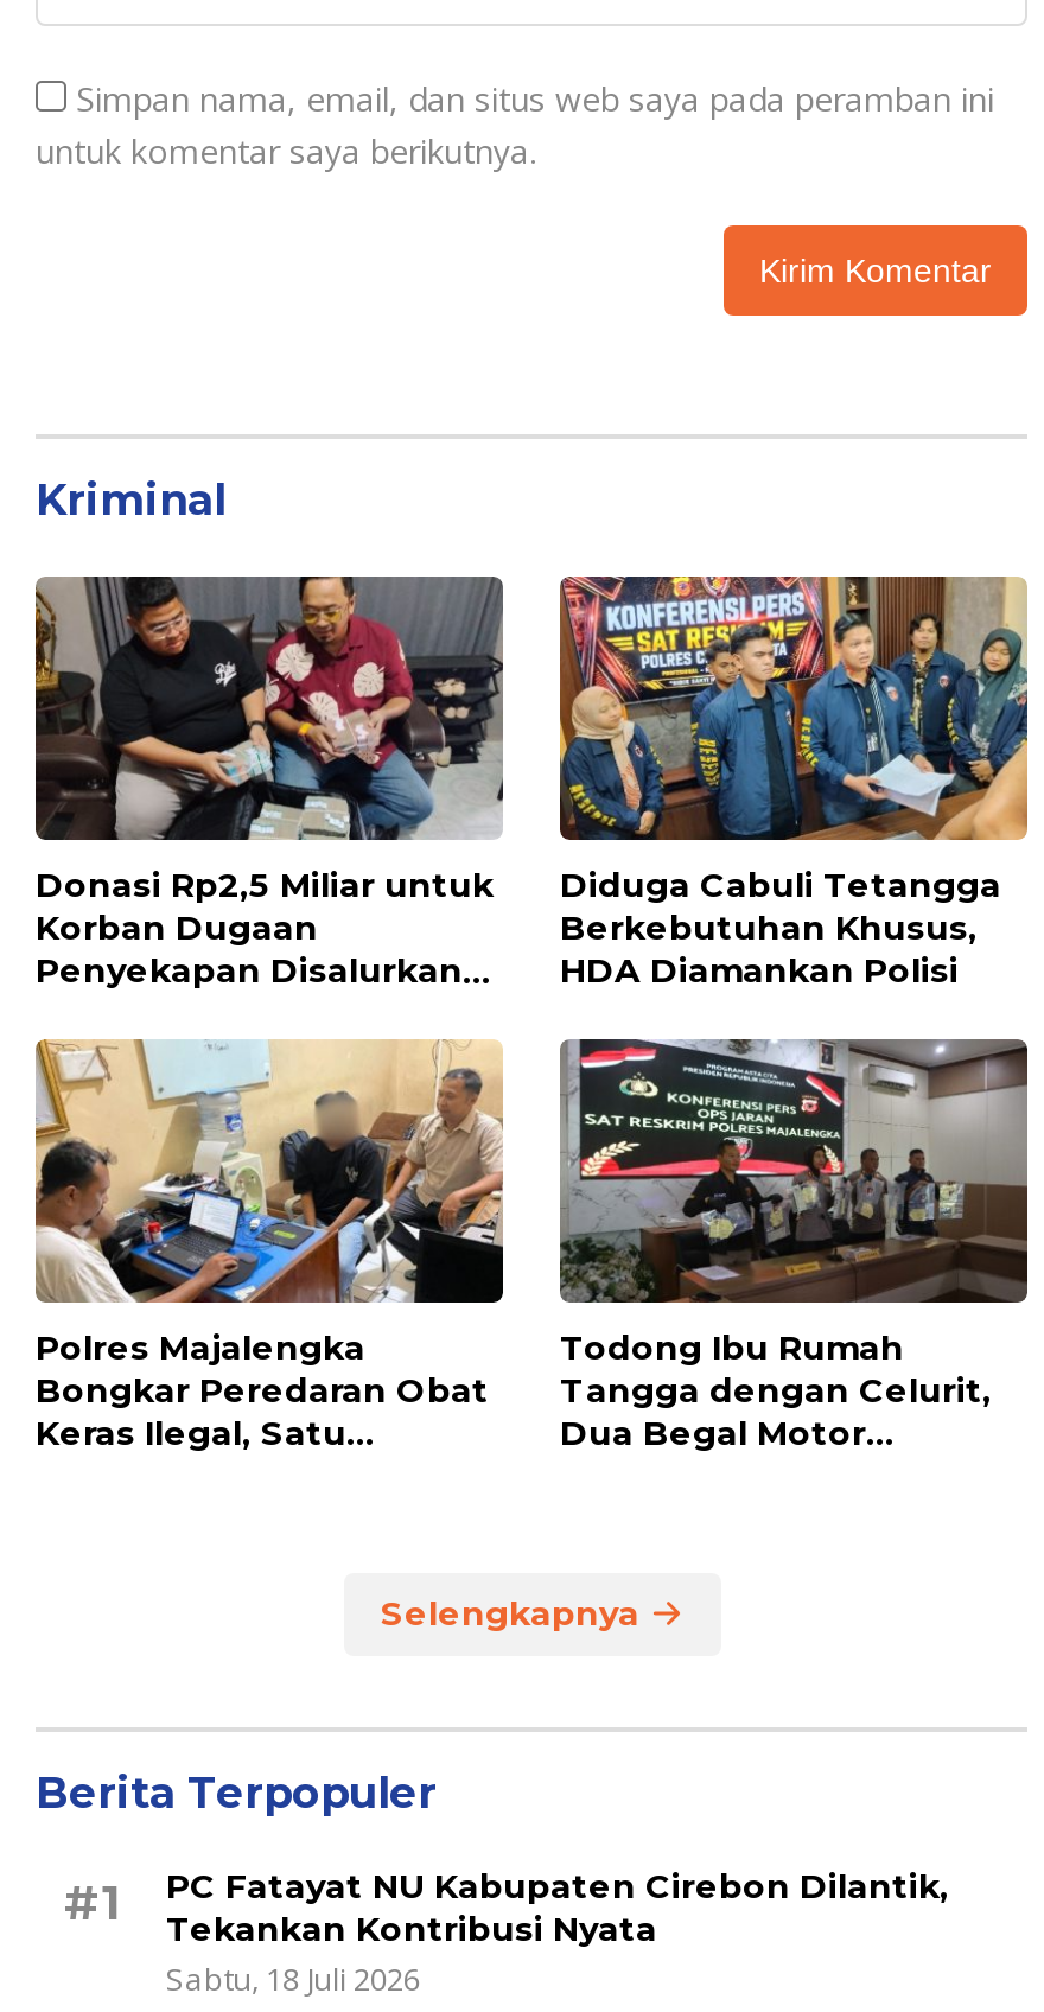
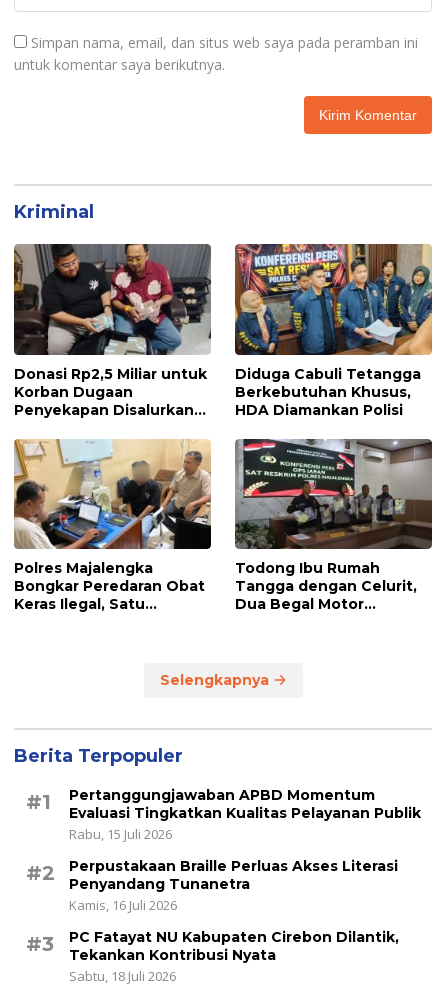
+ Pertanggungjawaban APBD Momentum
+ Evaluasi Tingkatkan Kualitas Pelayanan Publik
+ Rabu, 15 Juli 2026
+ #2
+ Perpustakaan Braille Perluas Akses Literasi
+ Penyandang Tunanetra
+ Kamis, 16 Juli 2026
+ #3
